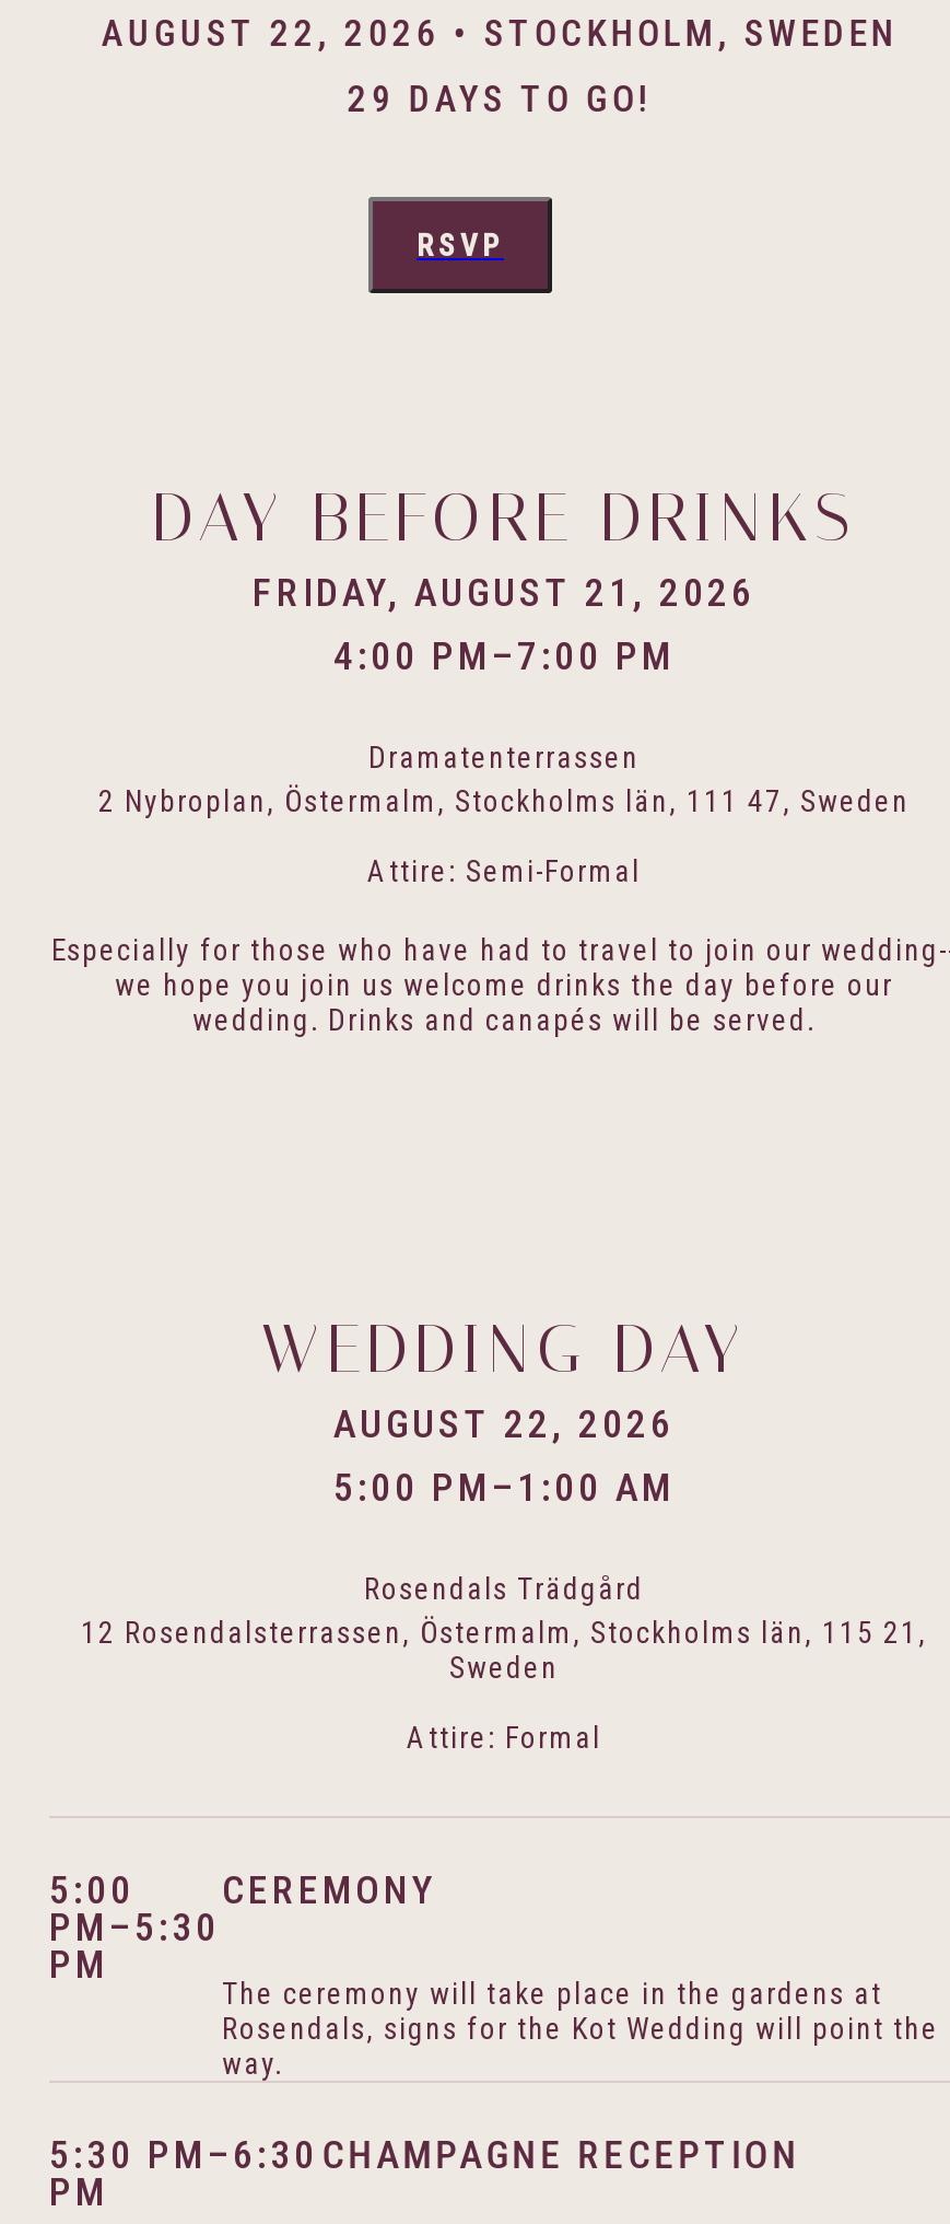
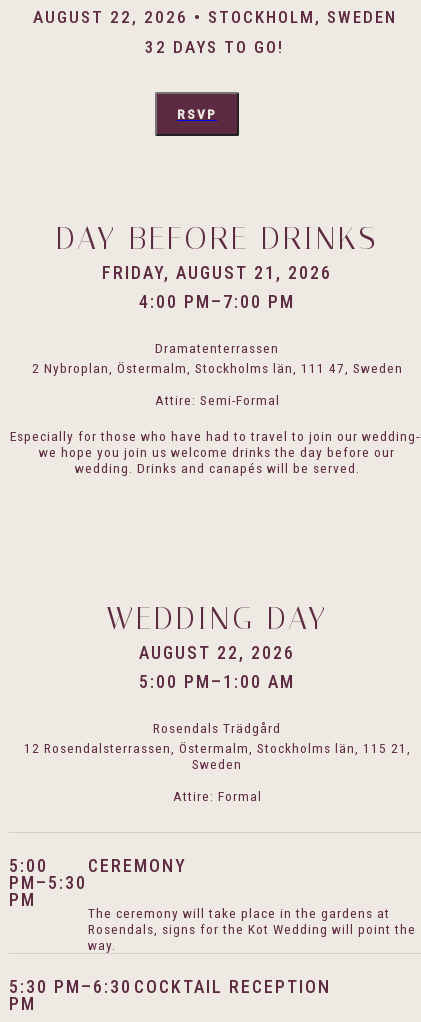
- 29 DAYS TO GO!
+ 32 DAYS TO GO!

- CHAMPAGNE RECEPTION
+ COCKTAIL RECEPTION
